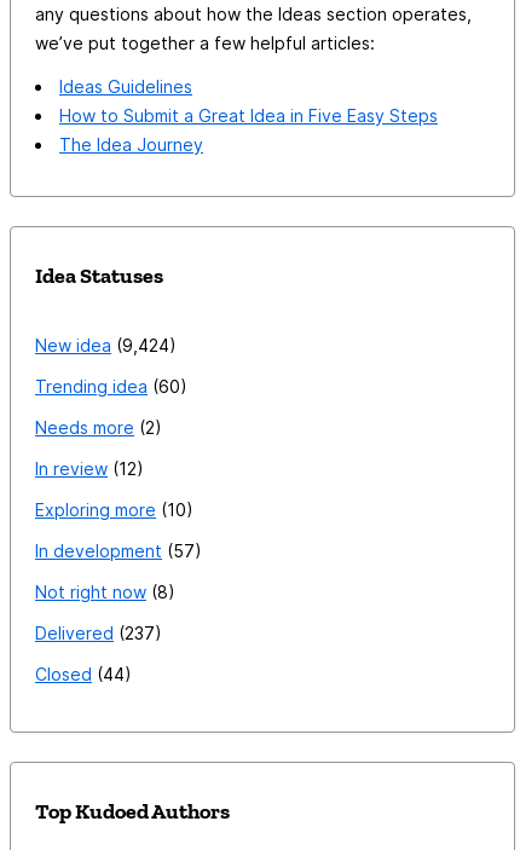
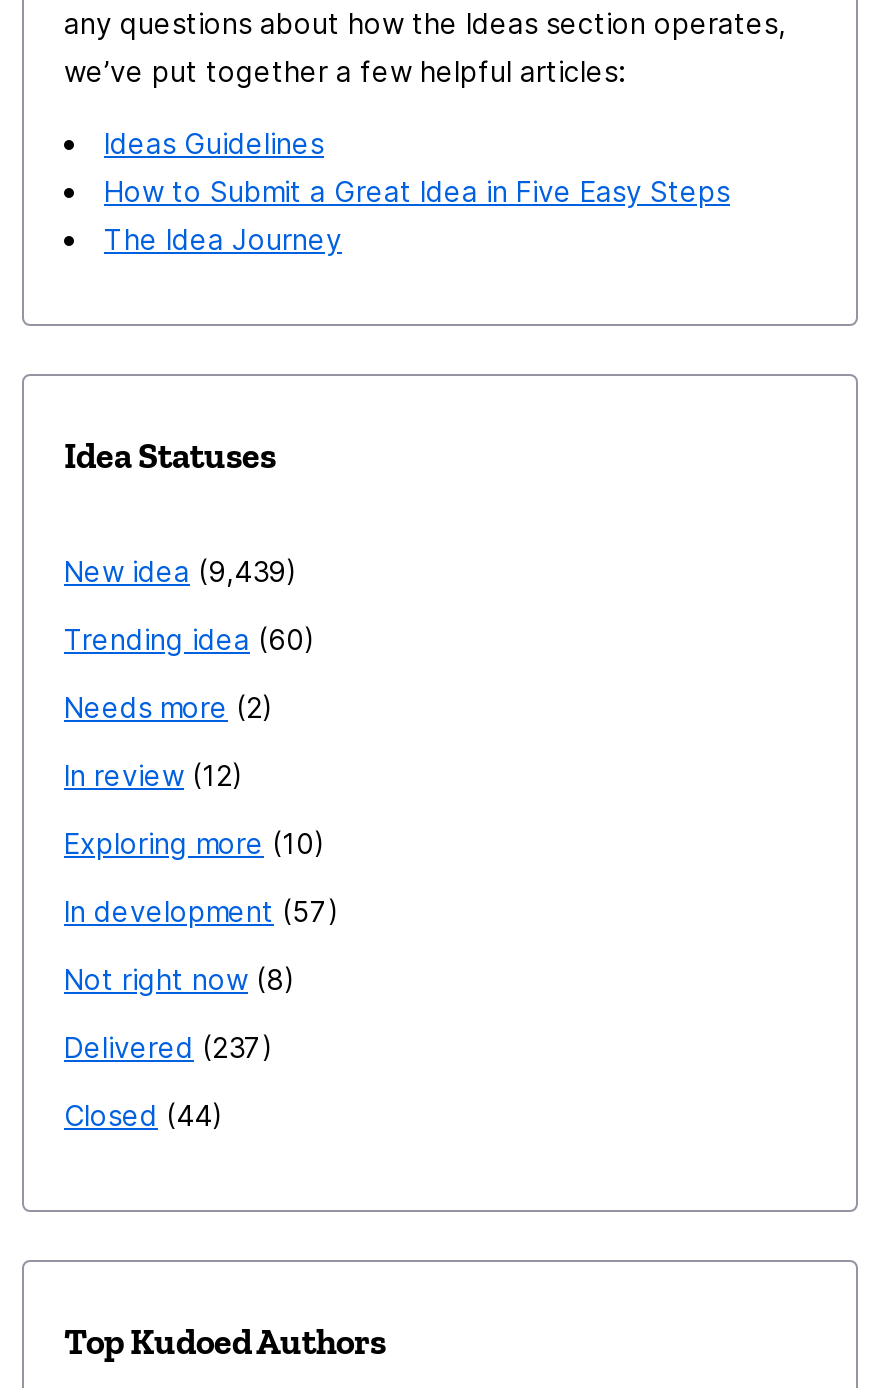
- New idea 9,424
+ New idea 9,439
